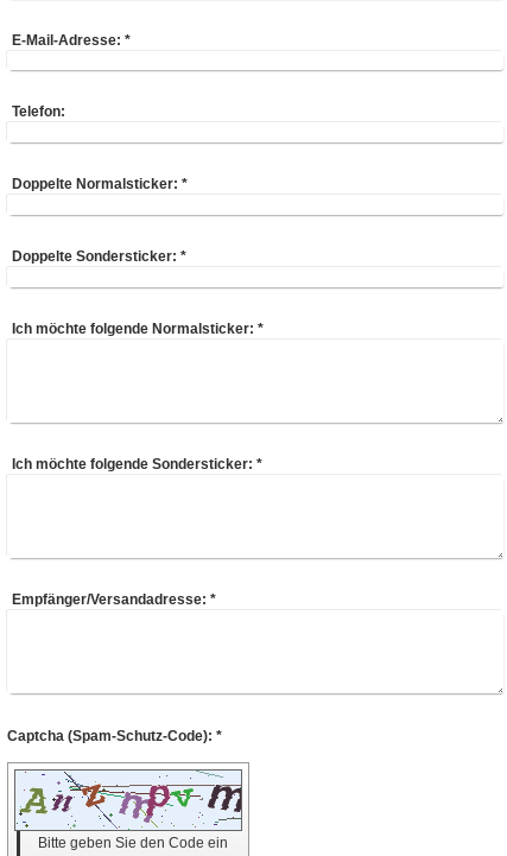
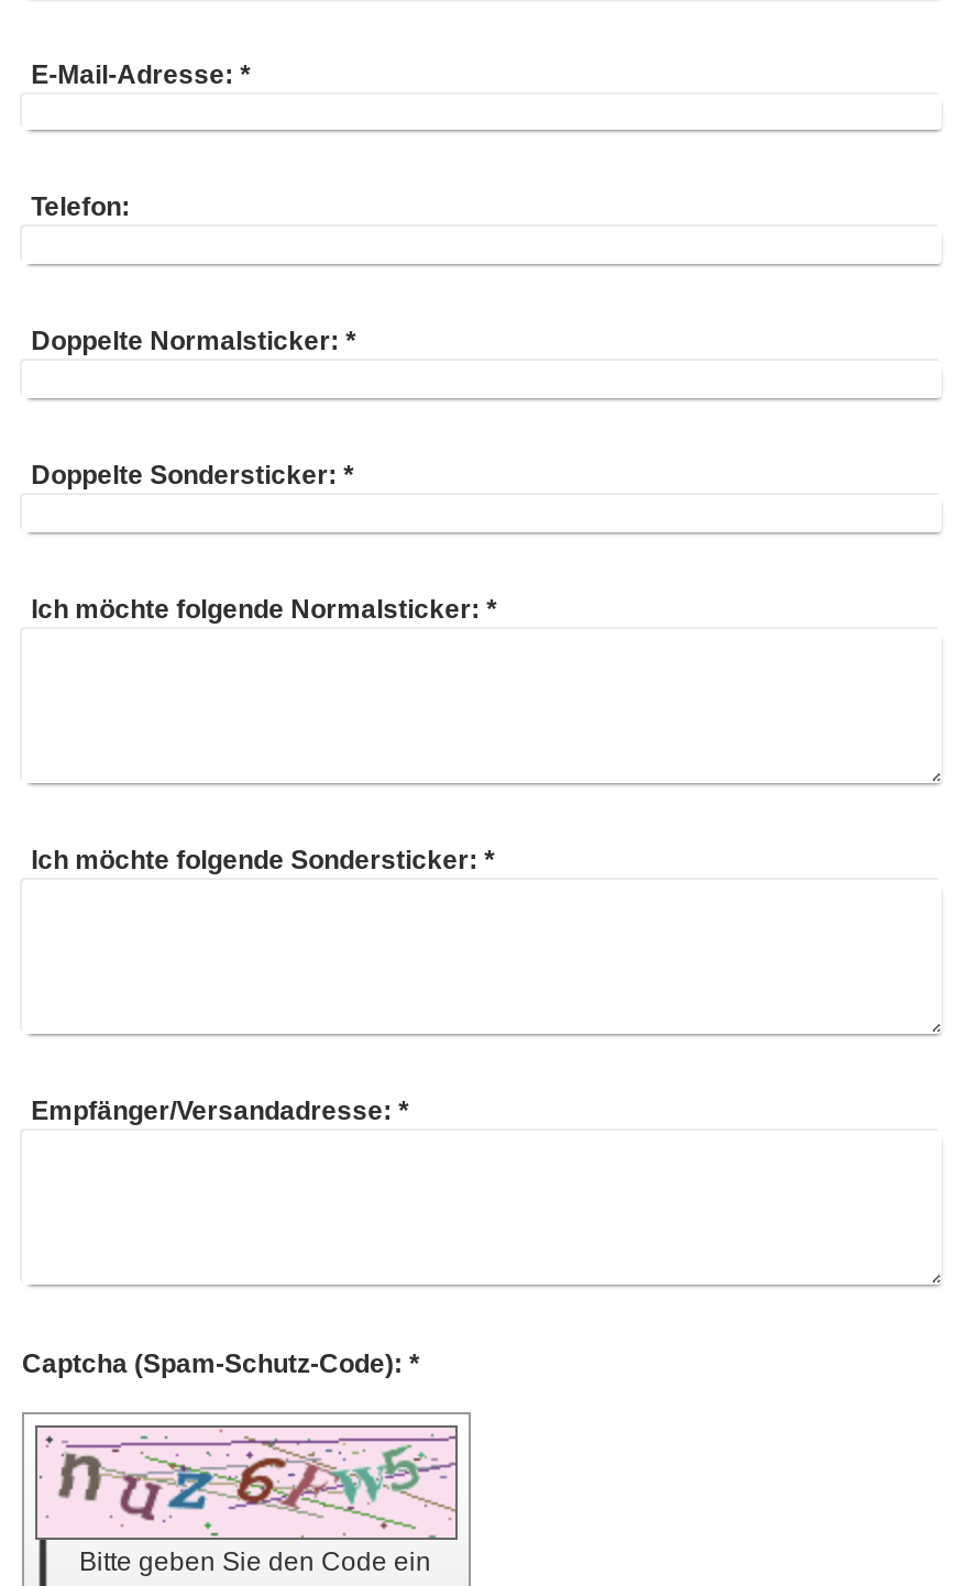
- [image]
+ [image]
